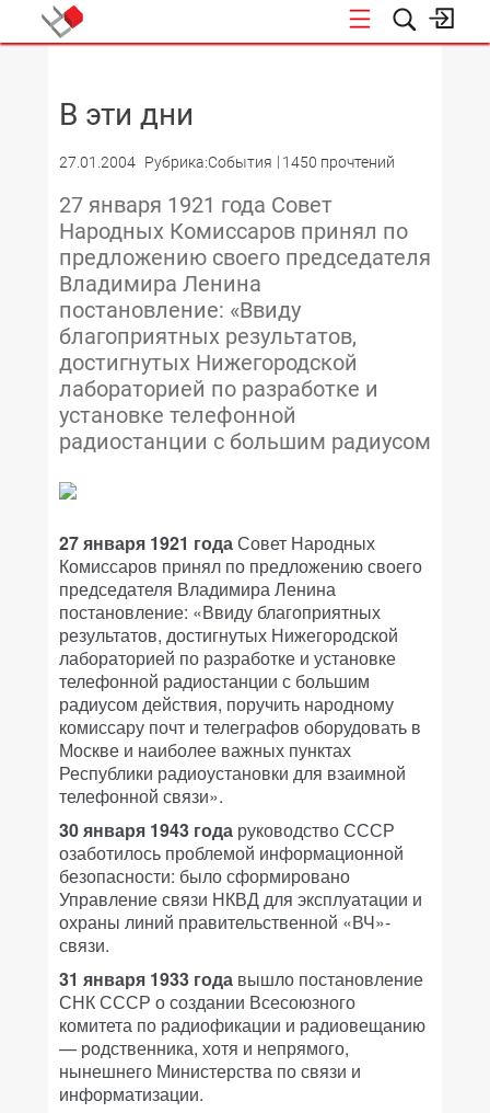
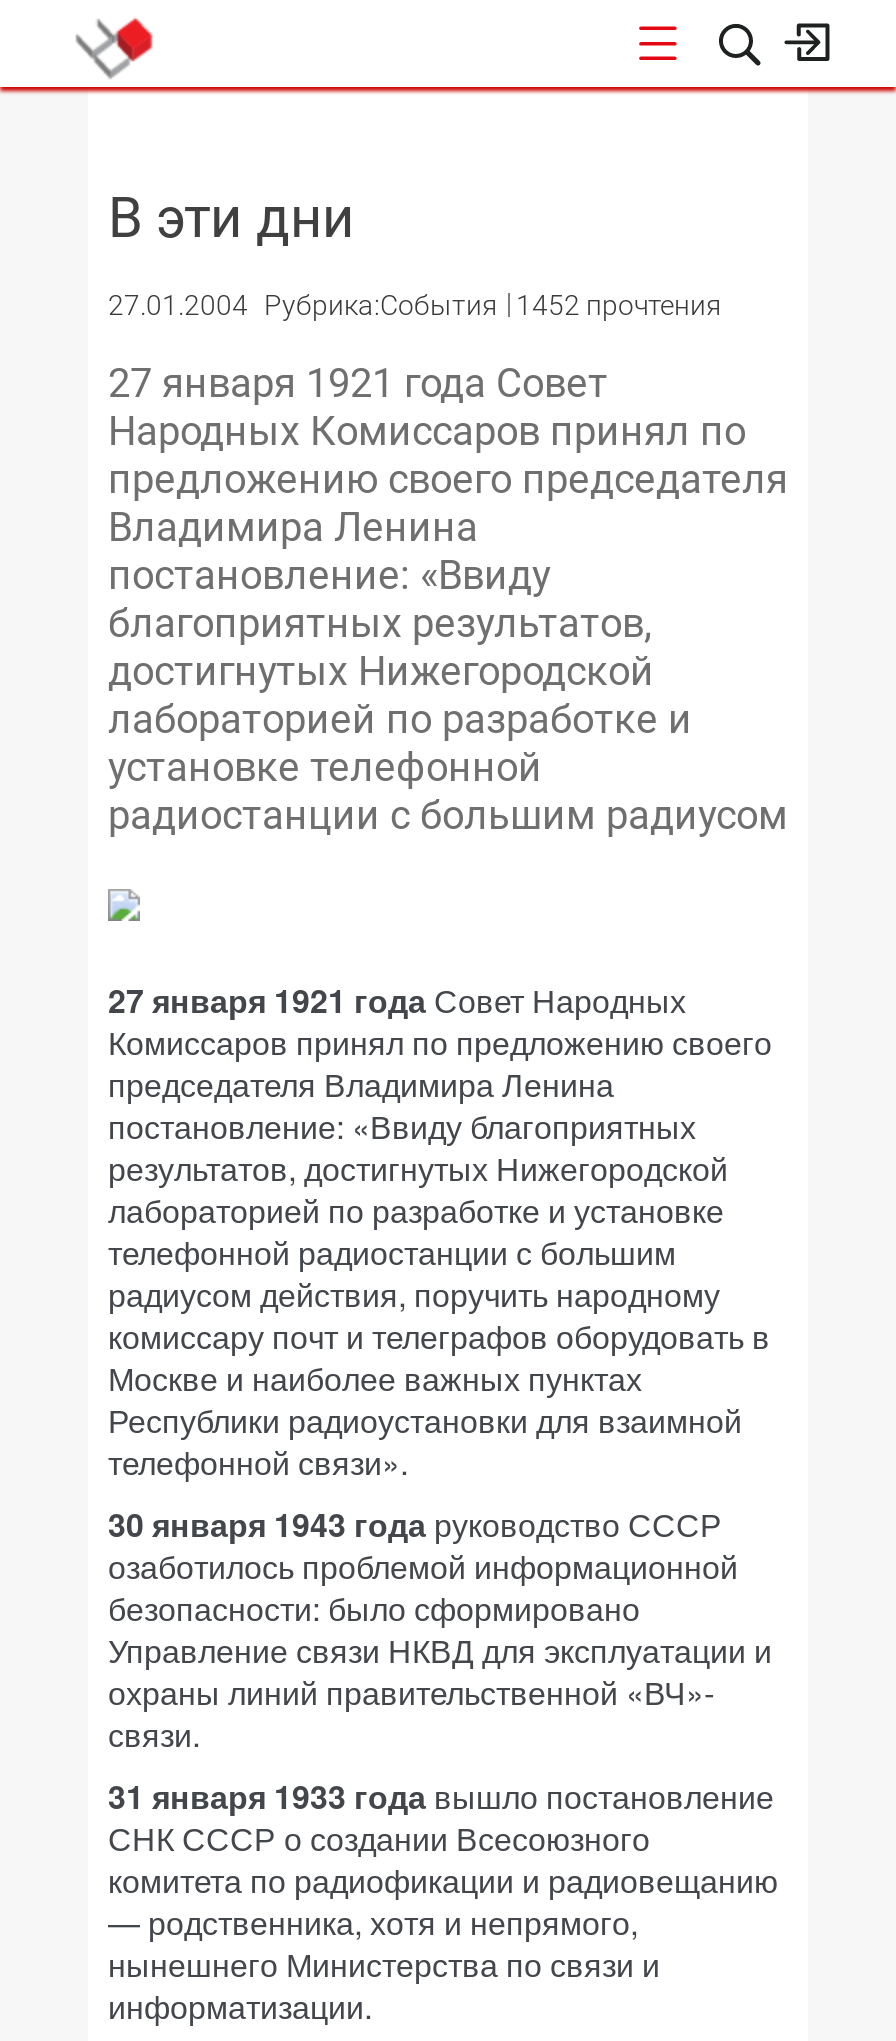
- 27.01.2004 Рубрика:События 1450 прочтений
+ 27.01.2004 Рубрика:События 1452 прочтения
